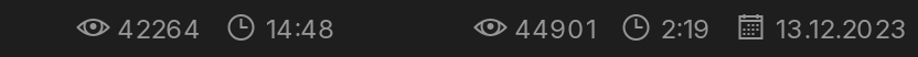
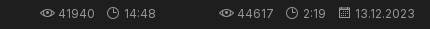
- 42264 14:48
+ 41940 14:48

- 44901
+ 44617
